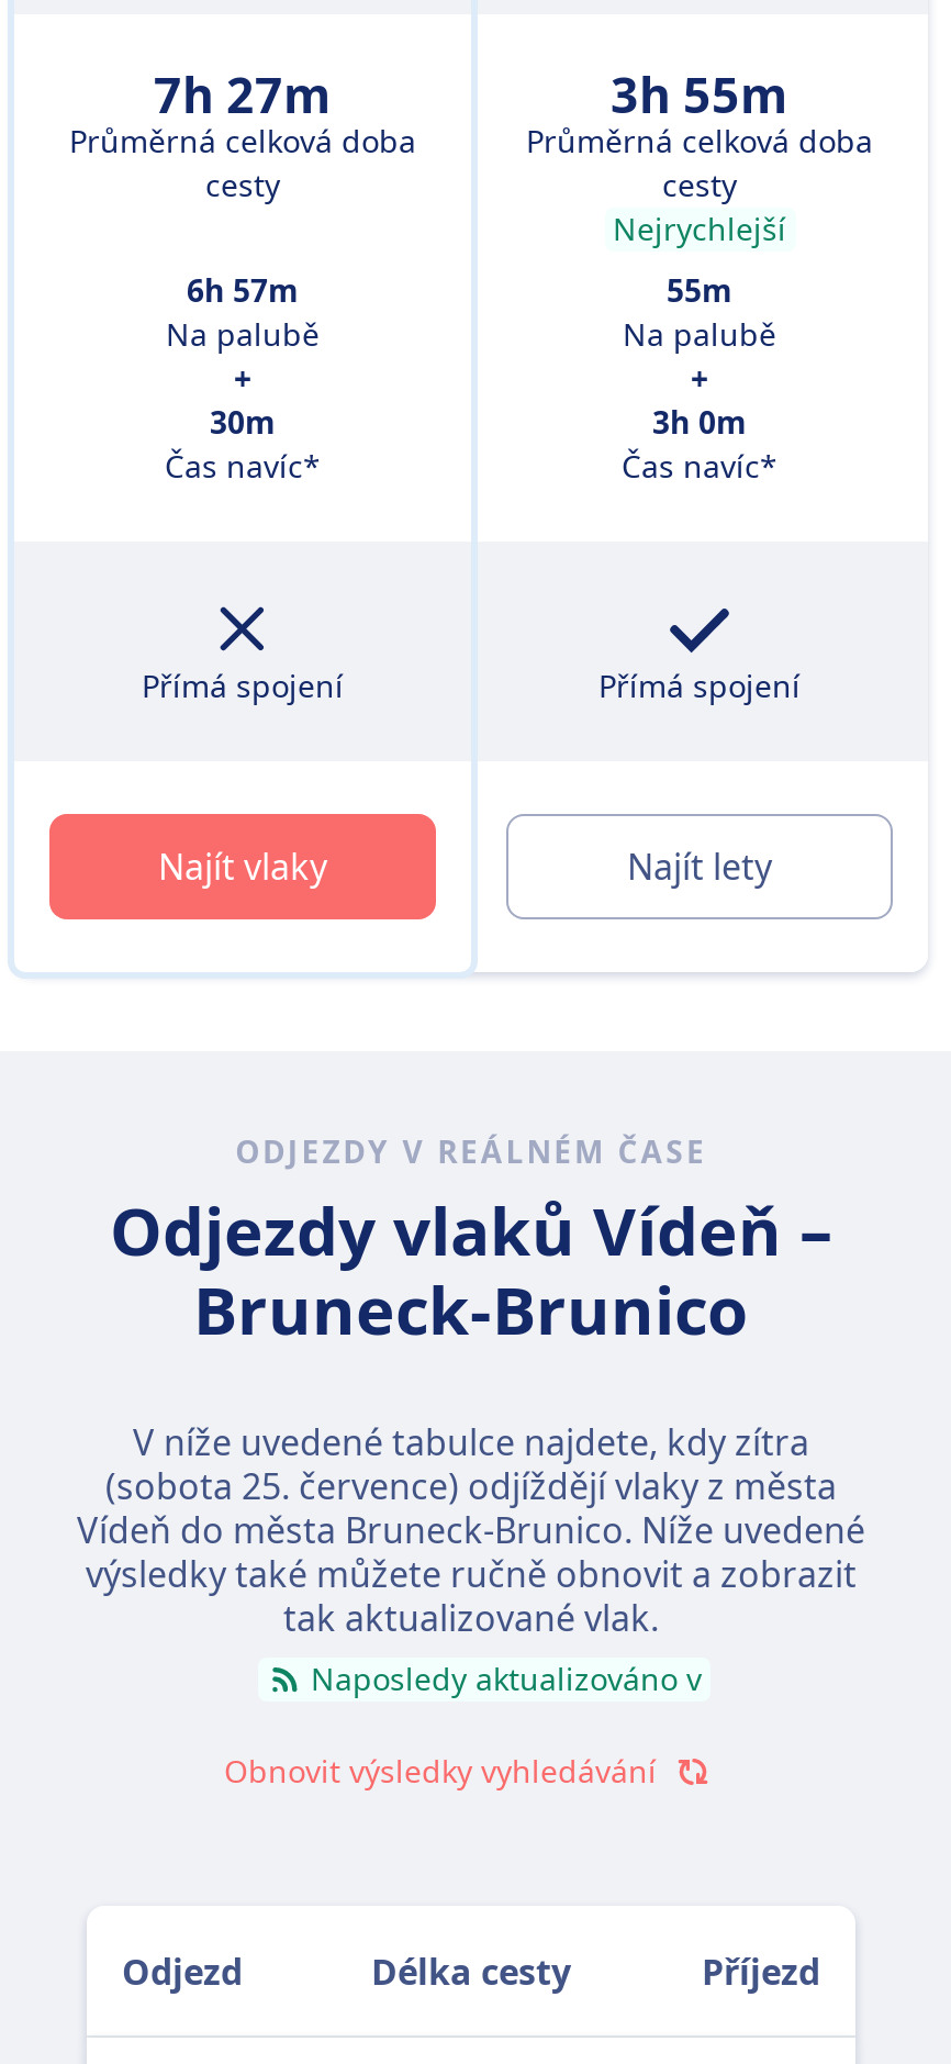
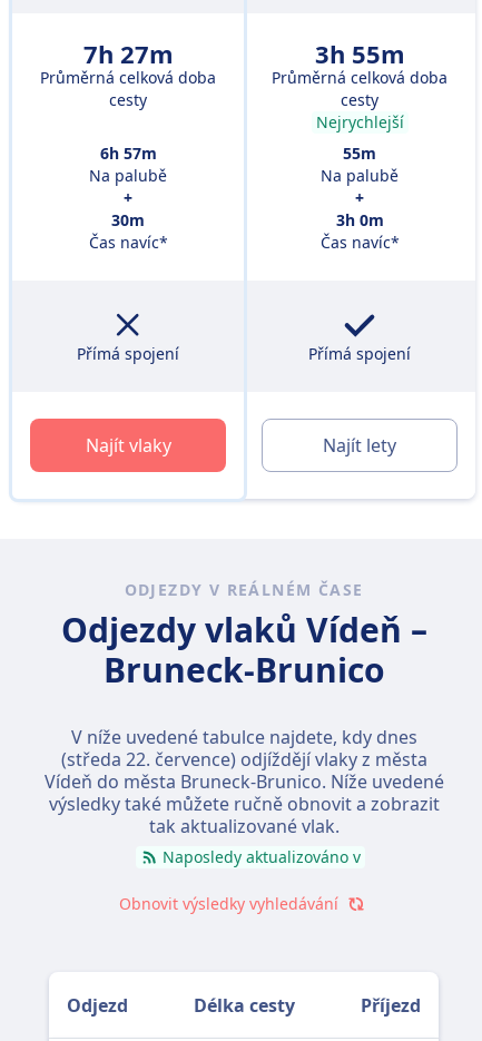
- V níže uvedené tabulce najdete, kdy zítra
+ V níže uvedené tabulce najdete, kdy dnes

- (sobota 25. července) odjíždějí vlaky z města
+ (středa 22. července) odjíždějí vlaky z města
